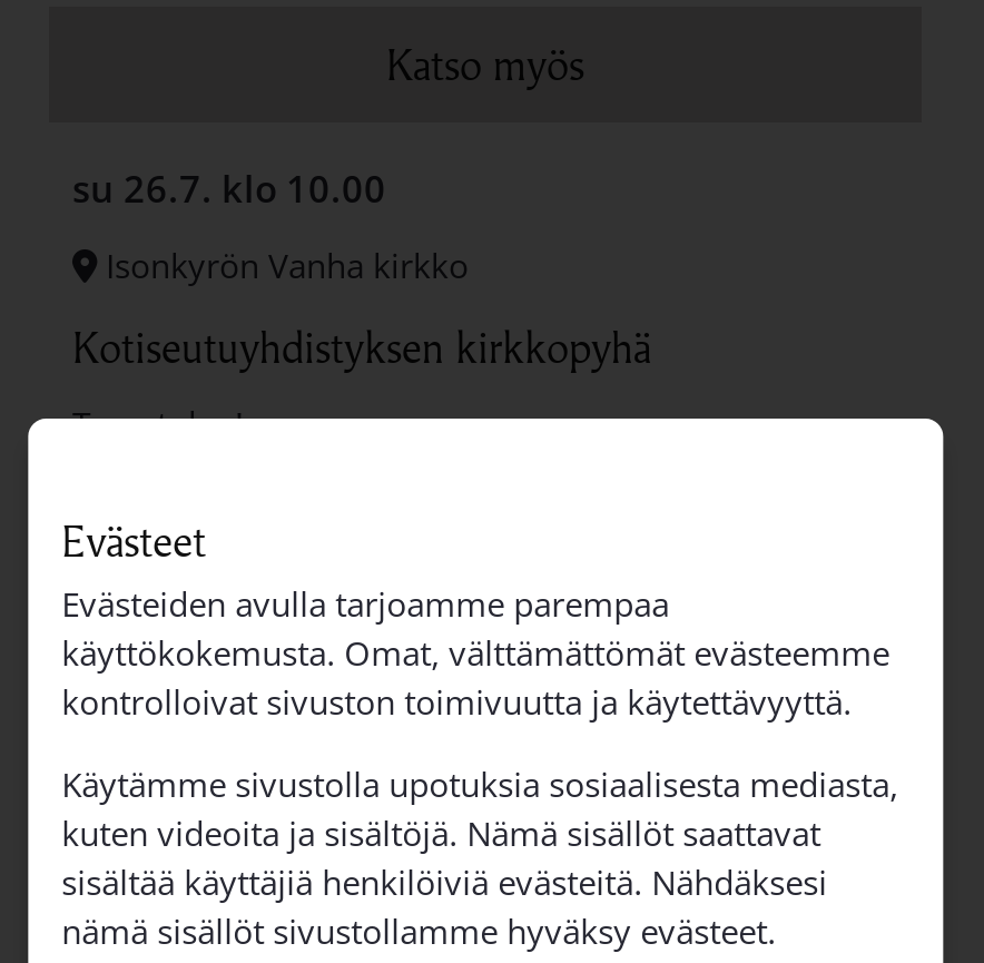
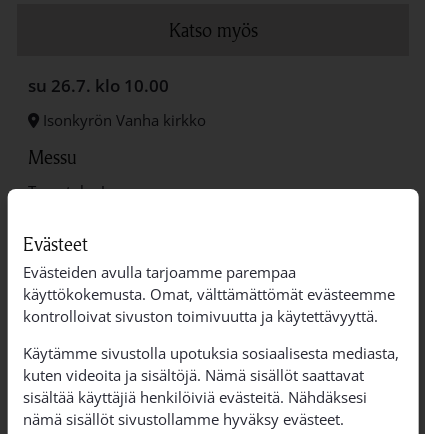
- Kotiseutuyhdistyksen kirkkopyhä
+ Messu
